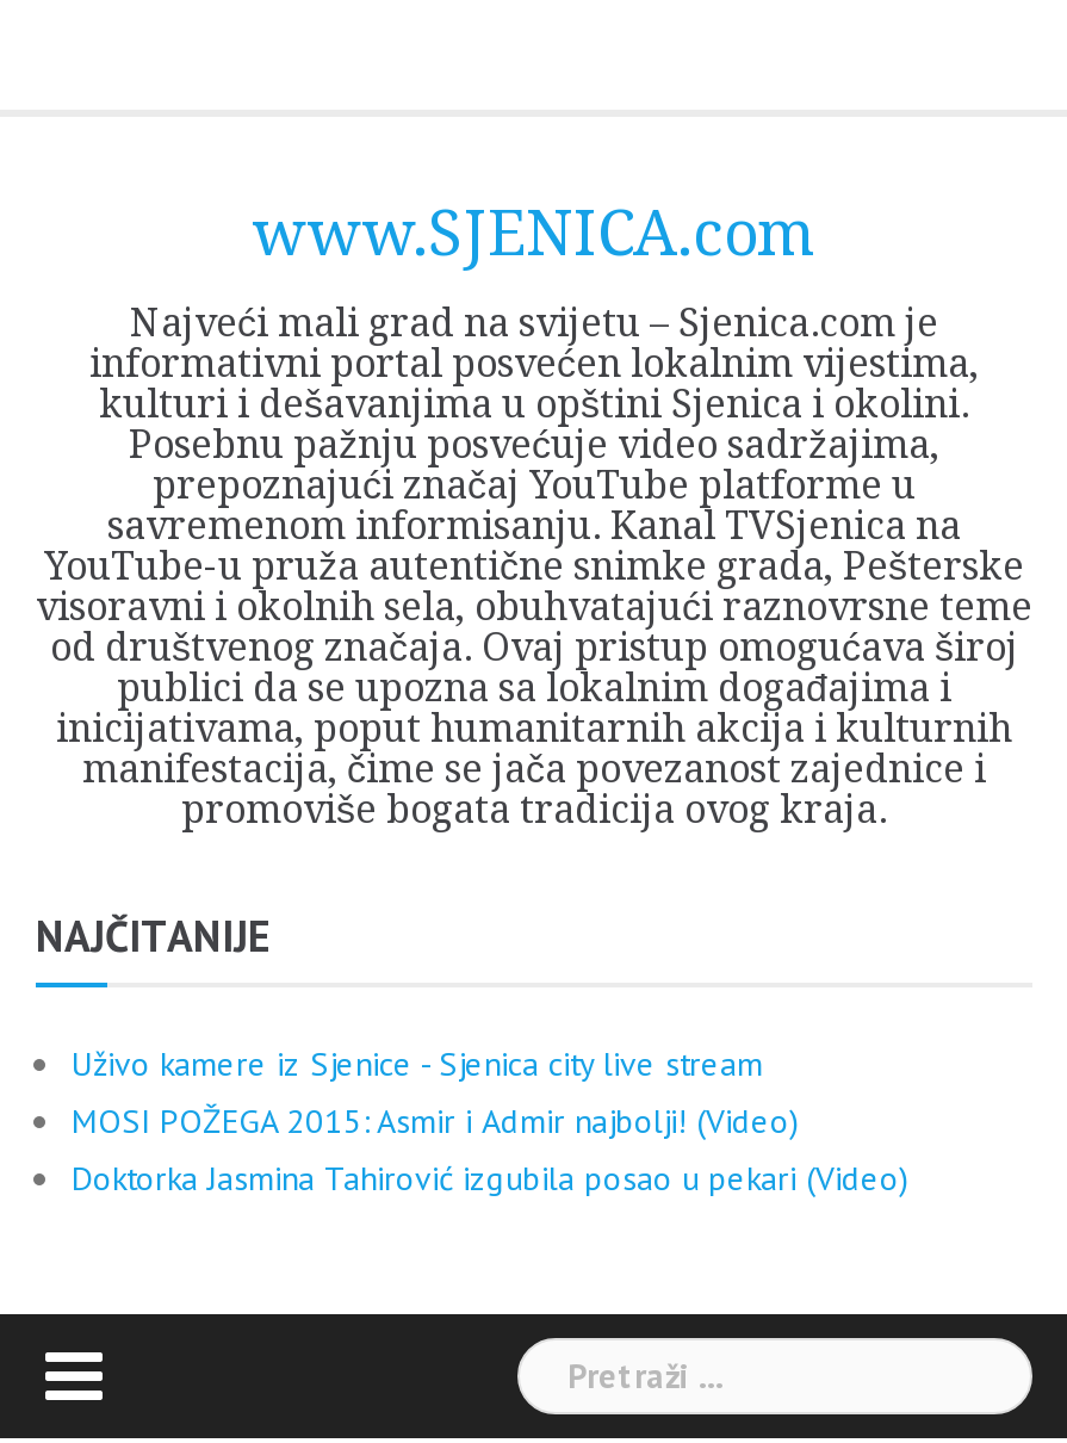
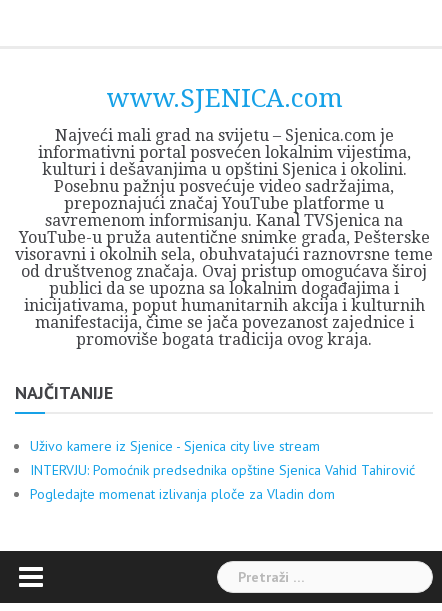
- MOSI POŽEGA 2015: Asmir i Admir najbolji! (Video)
- Doktorka Jasmina Tahirović izgubila posao u pekari (Video)
+ INTERVJU: Pomoćnik predsednika opštine Sjenica Vahid Tahirović
+ Pogledajte momenat izlivanja ploče za Vladin dom
